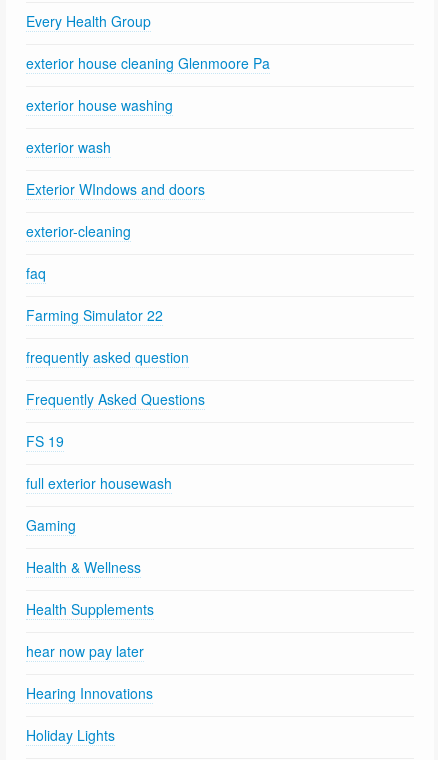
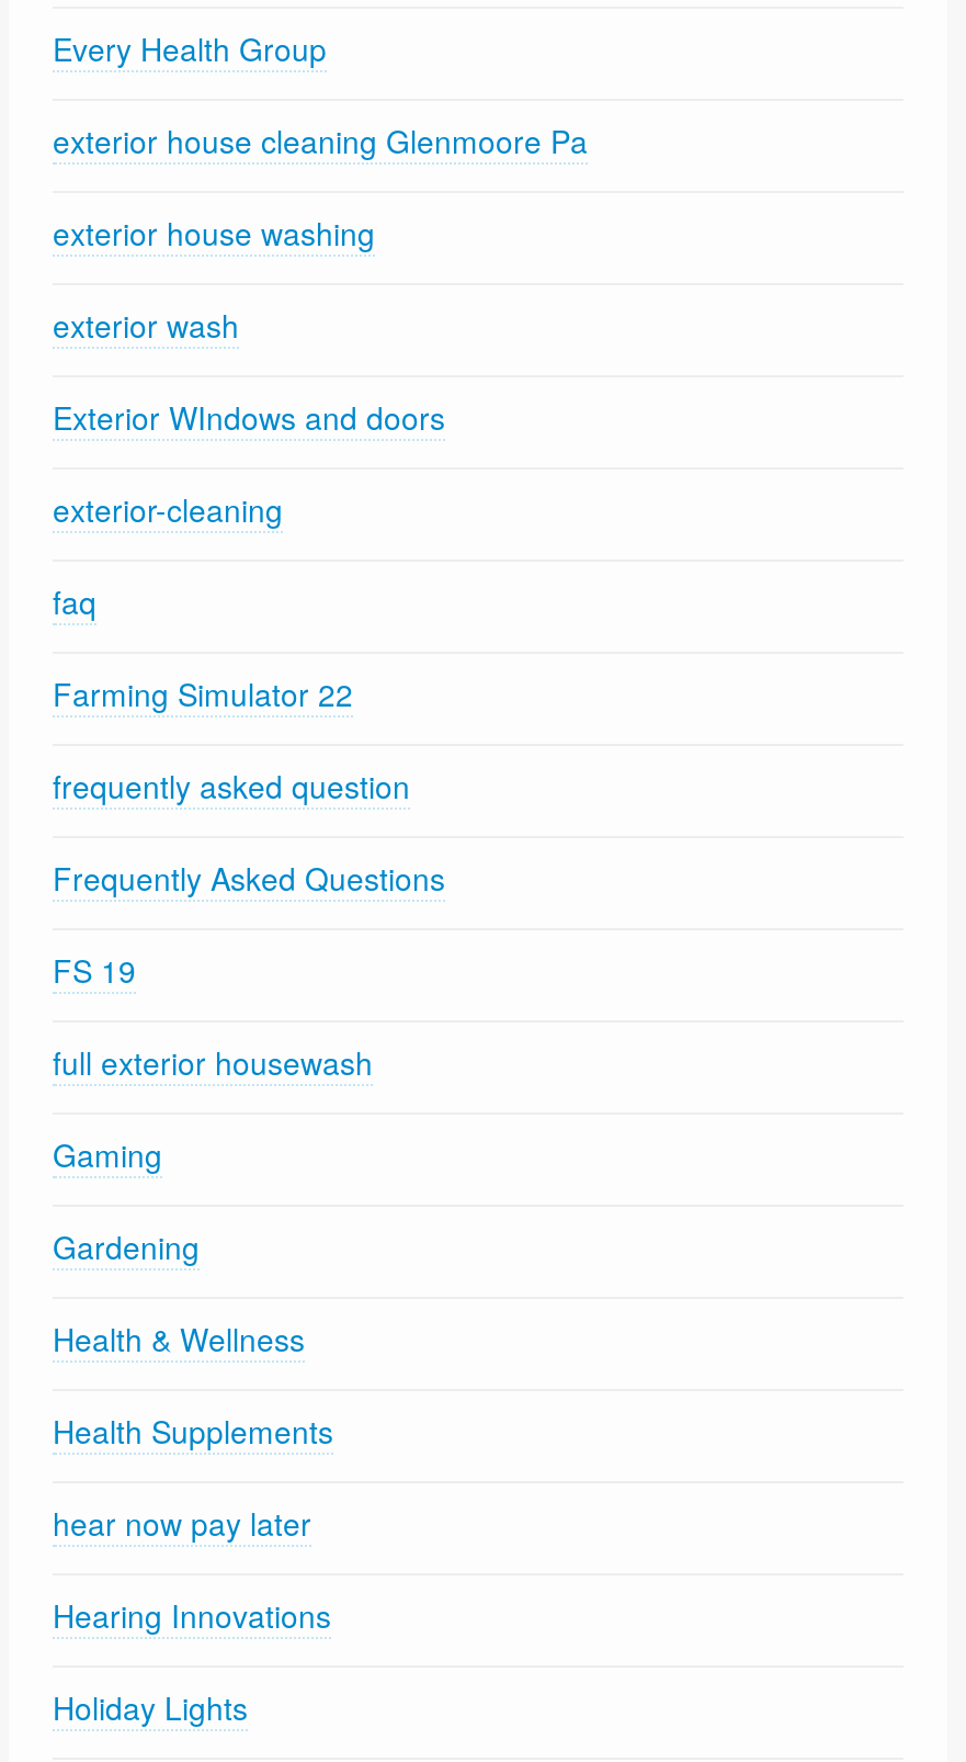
+ Gardening
